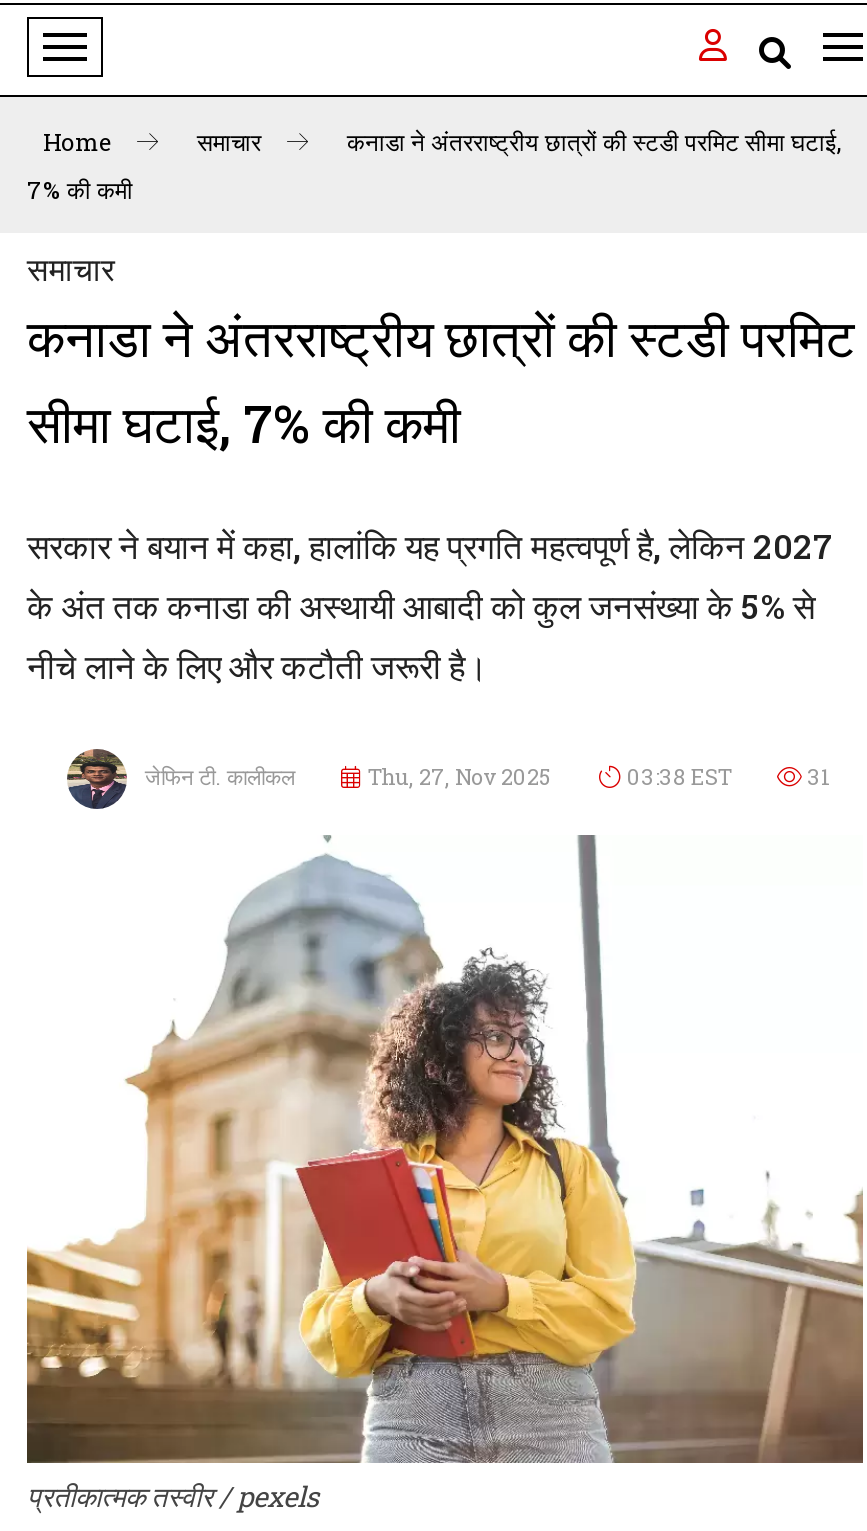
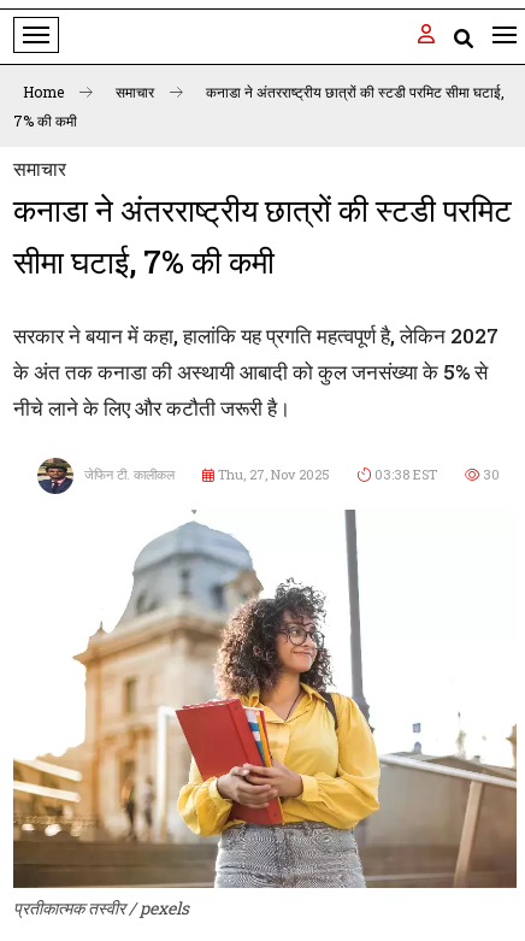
- 31
+ 30
